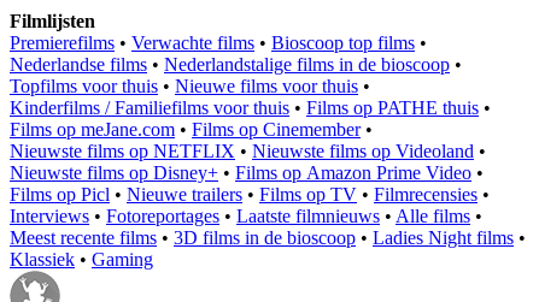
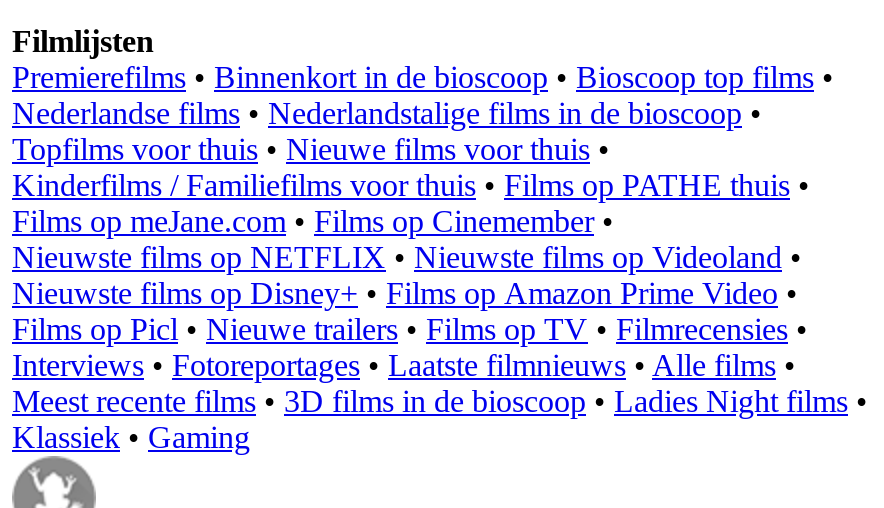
- Premierefilms • Verwachte films • Bioscoop top films •
+ Premierefilms • Binnenkort in de bioscoop • Bioscoop top films •
